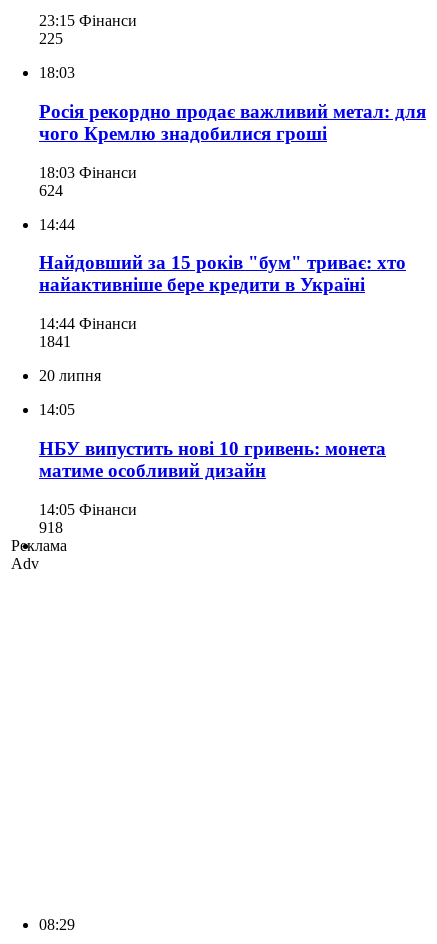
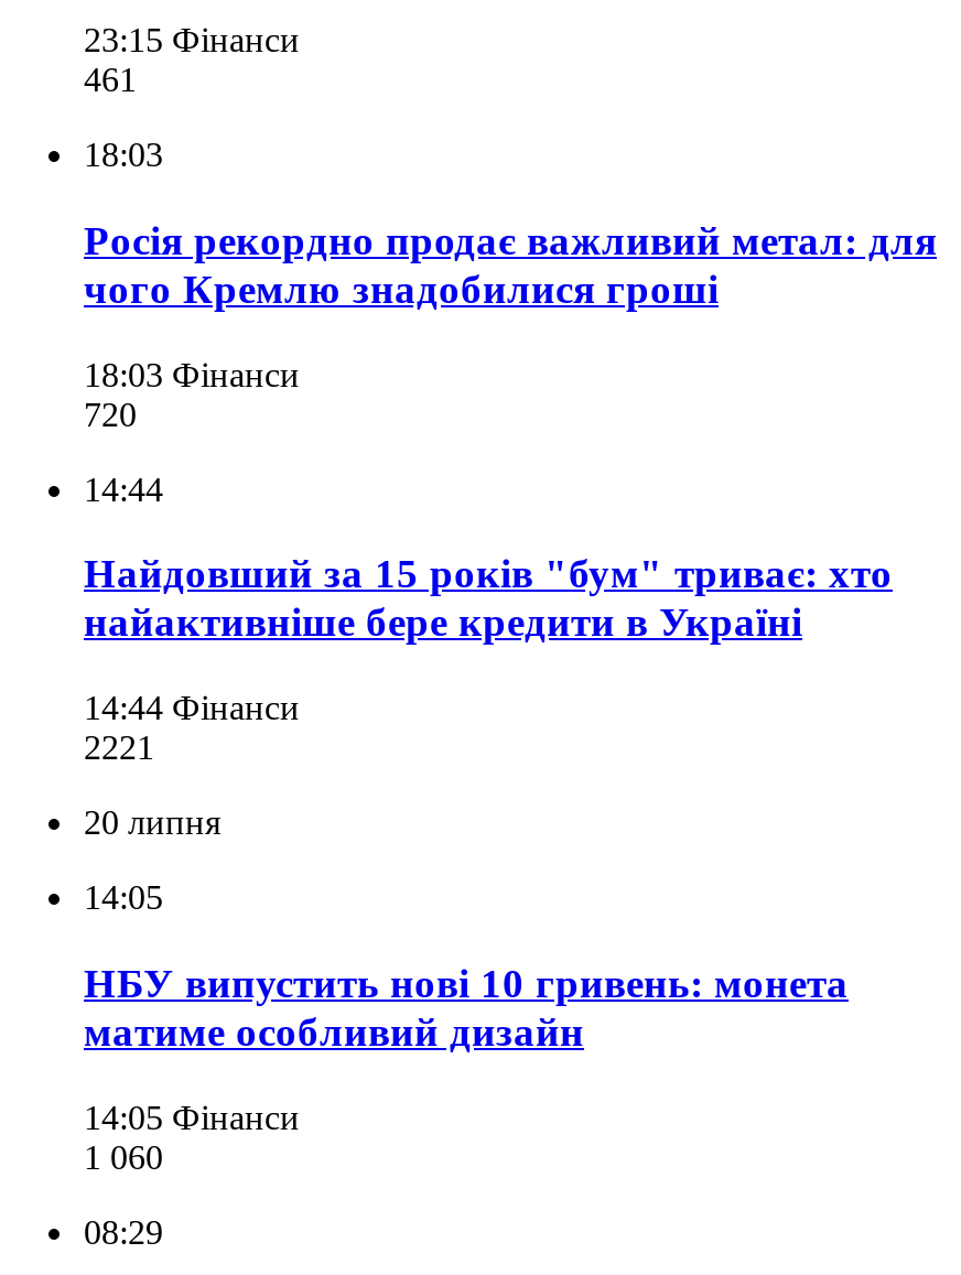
- 225
+ 461

- 624
+ 720

- 1841
+ 2221

- 918
- Реклама
- Adv
+ 1 060
